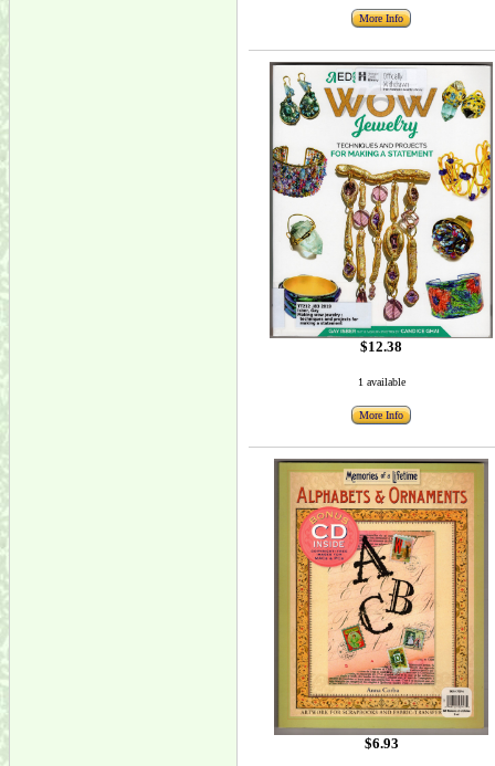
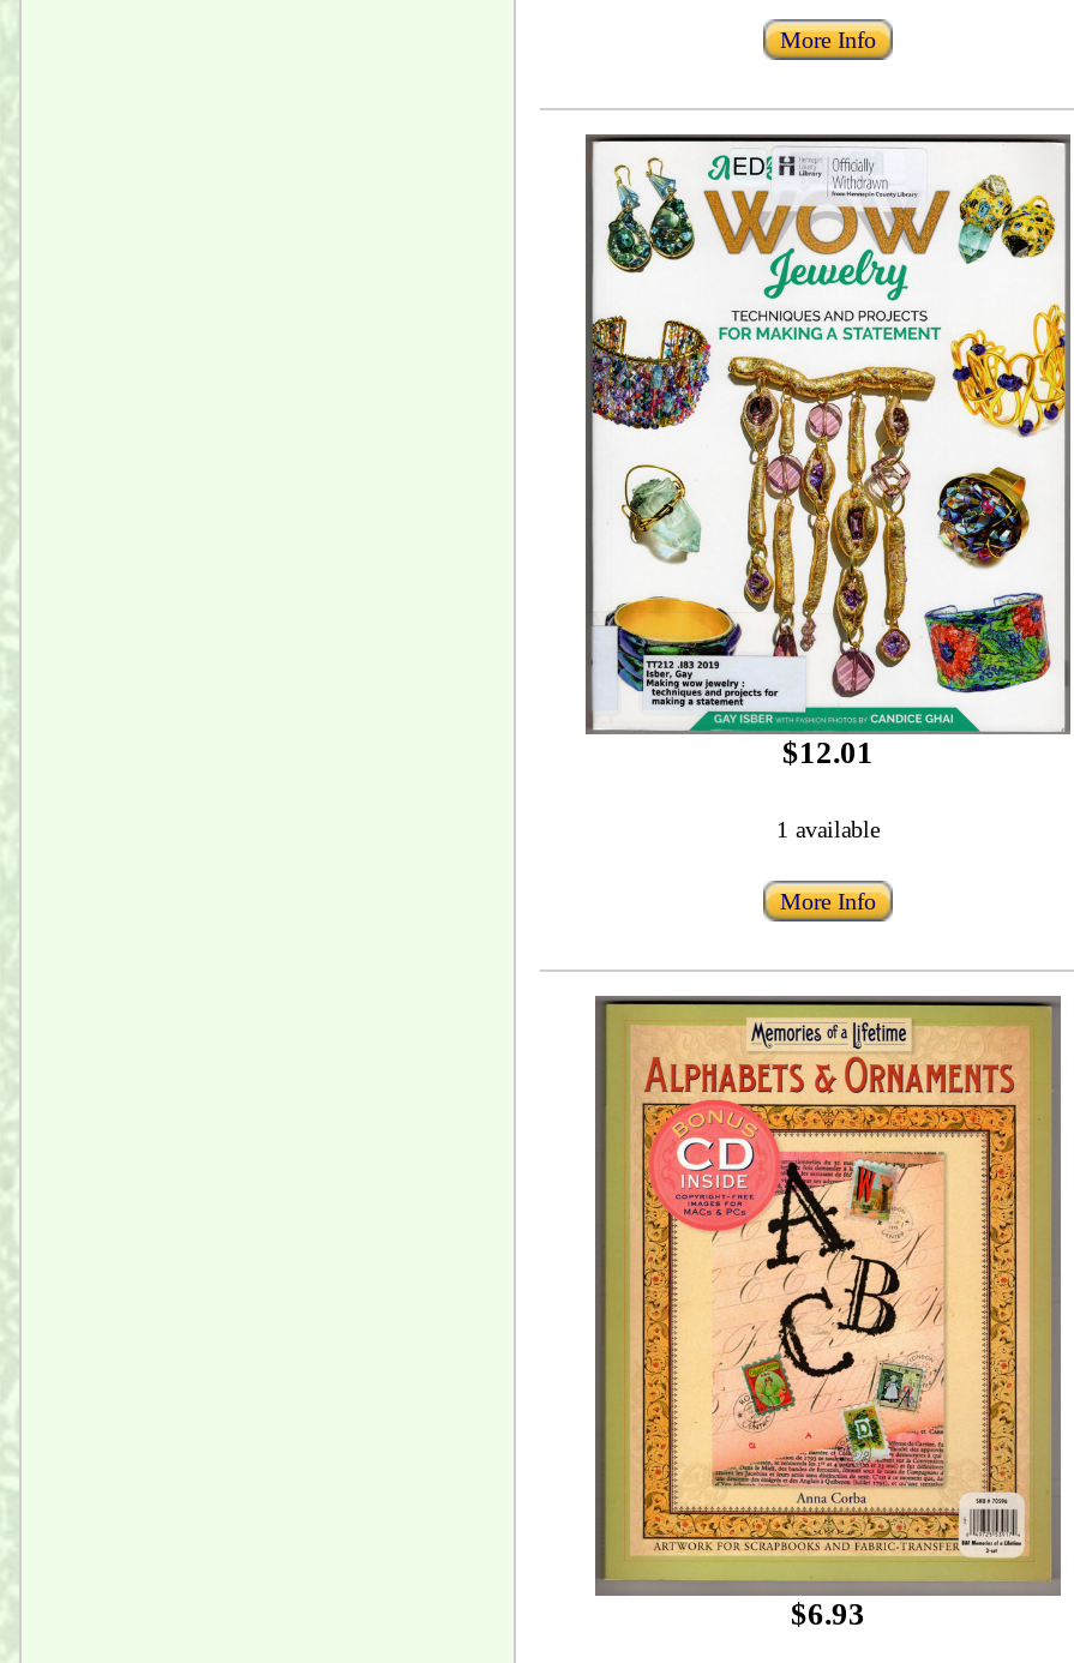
- $12.38
+ $12.01
